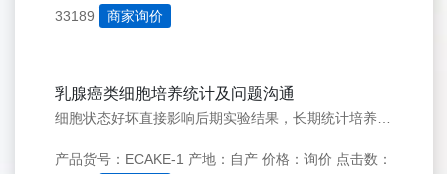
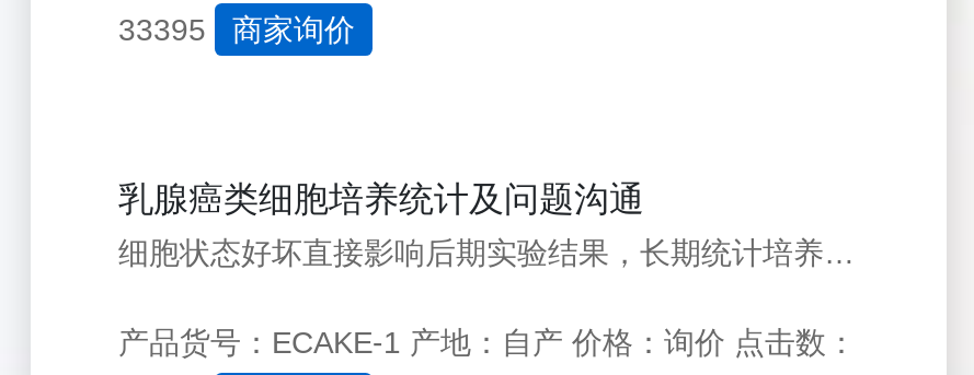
- 33189 商家询价
+ 33395 商家询价
